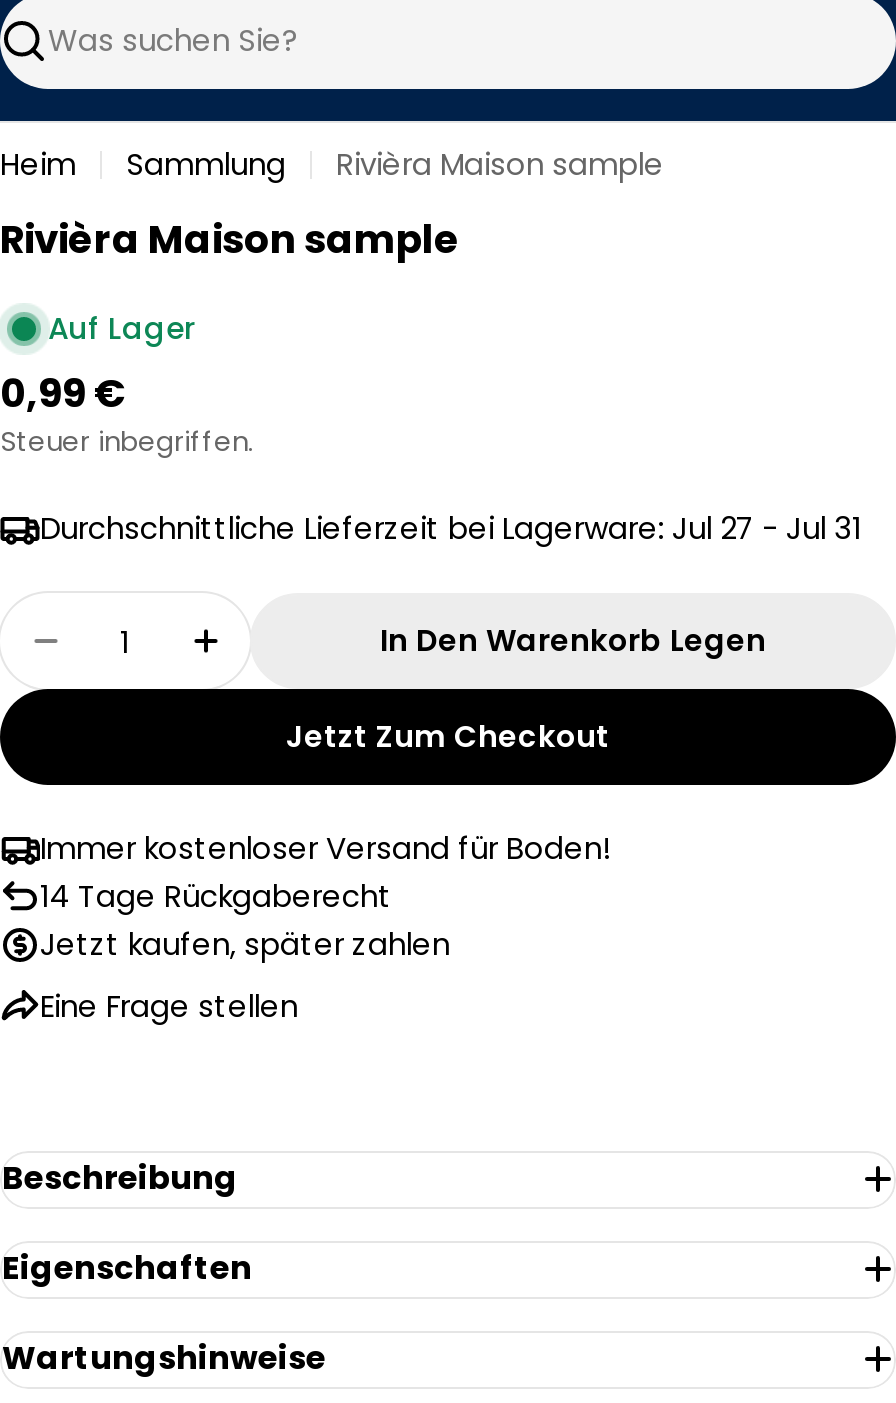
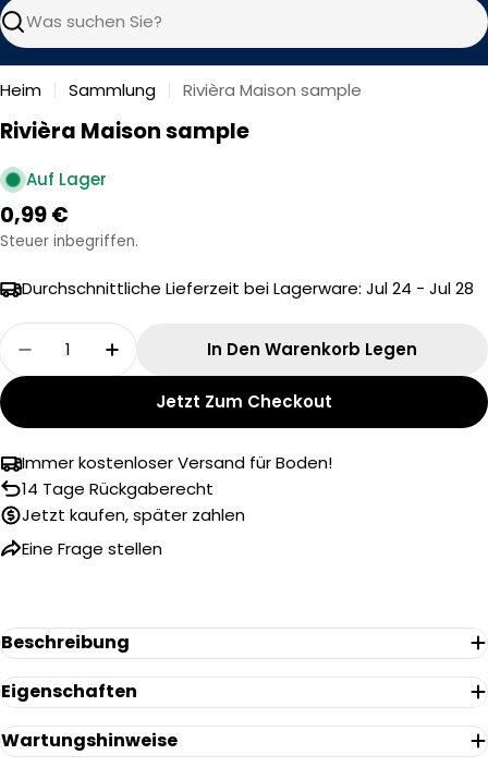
- Durchschnittliche Lieferzeit bei Lagerware: Jul 27 - Jul 31
+ Durchschnittliche Lieferzeit bei Lagerware: Jul 24 - Jul 28
